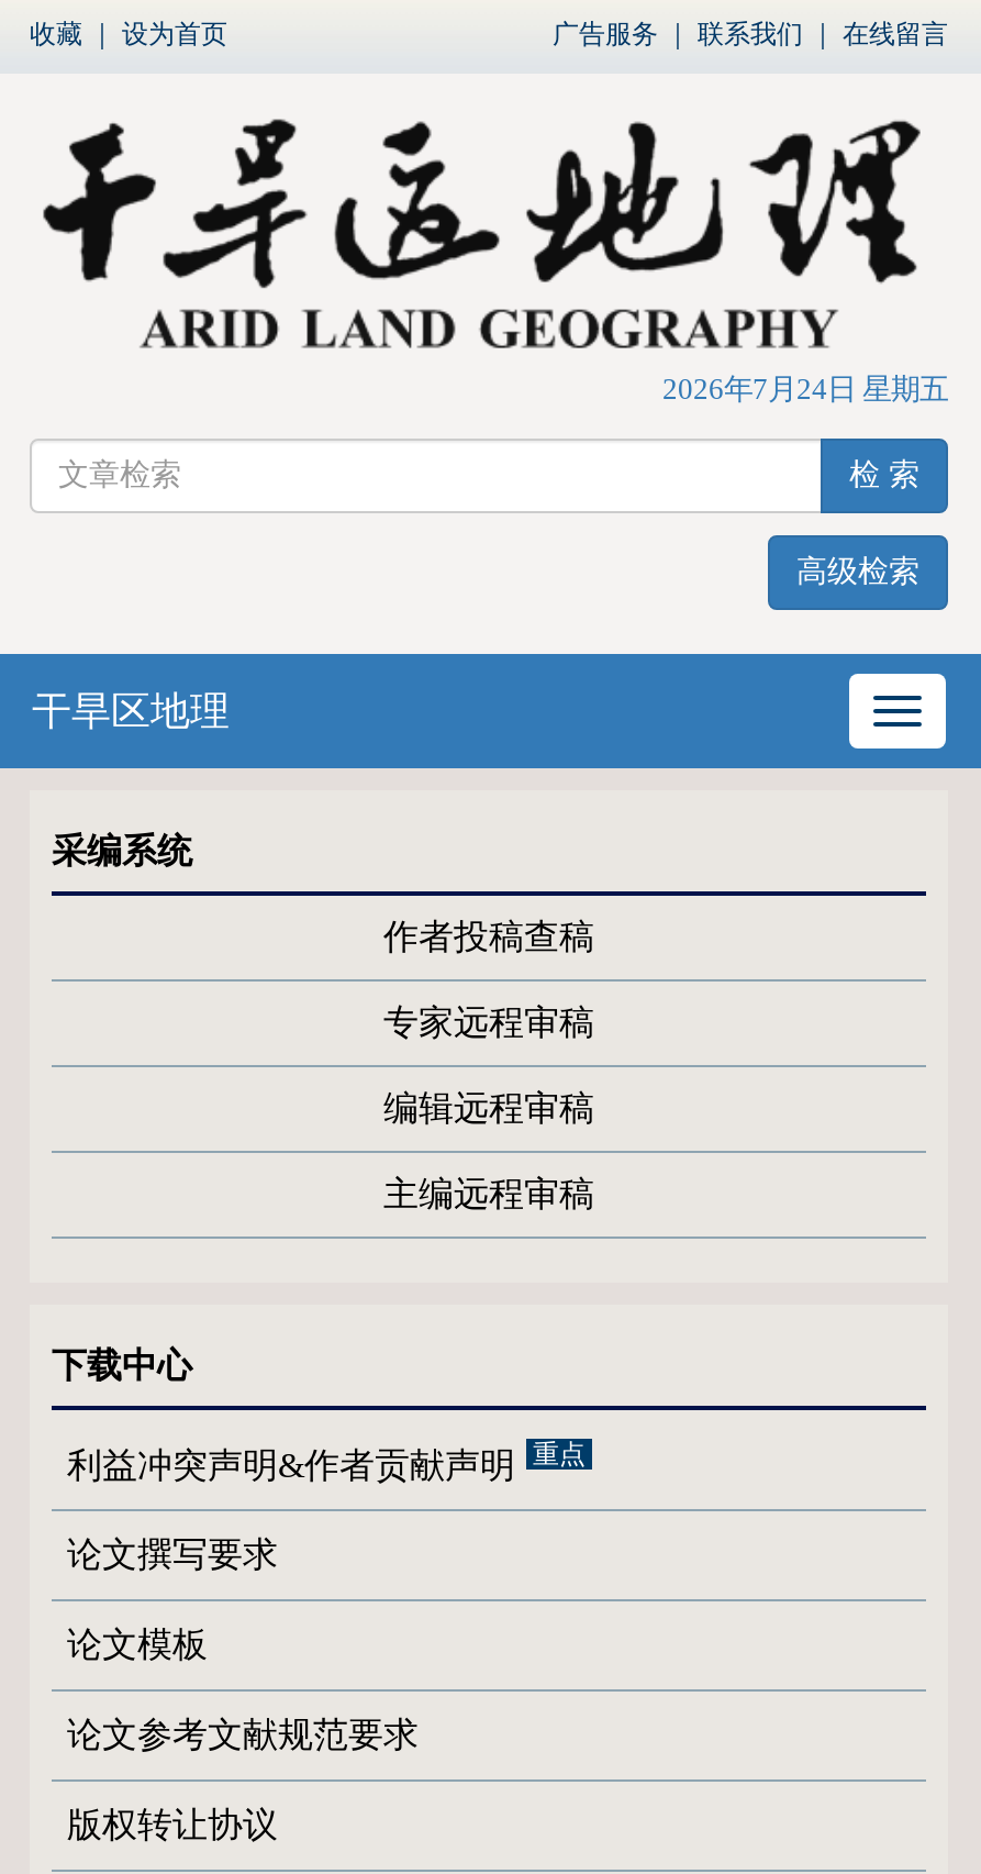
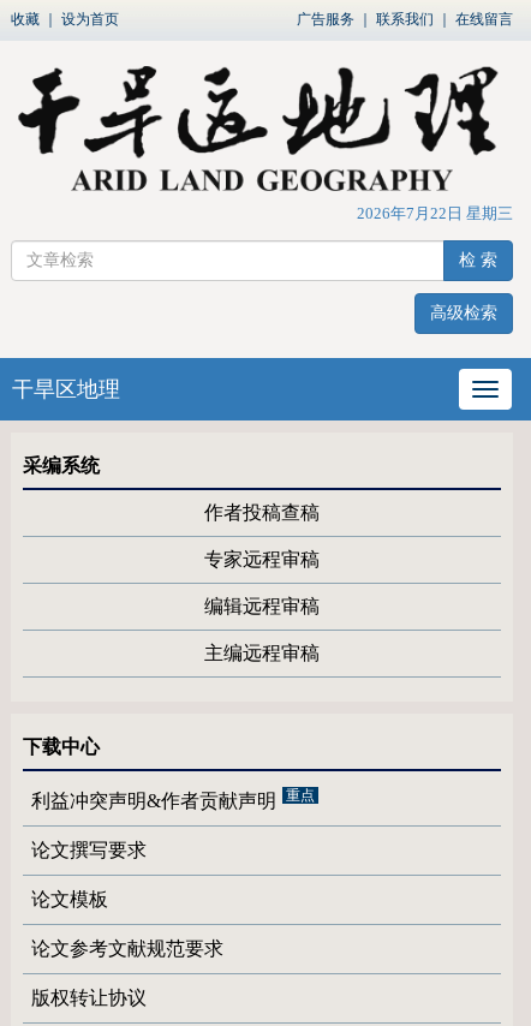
- 2026年7月24日 星期五
+ 2026年7月22日 星期三
